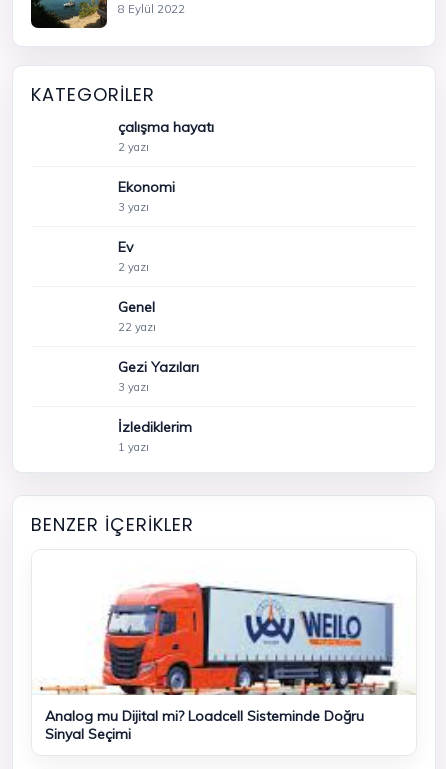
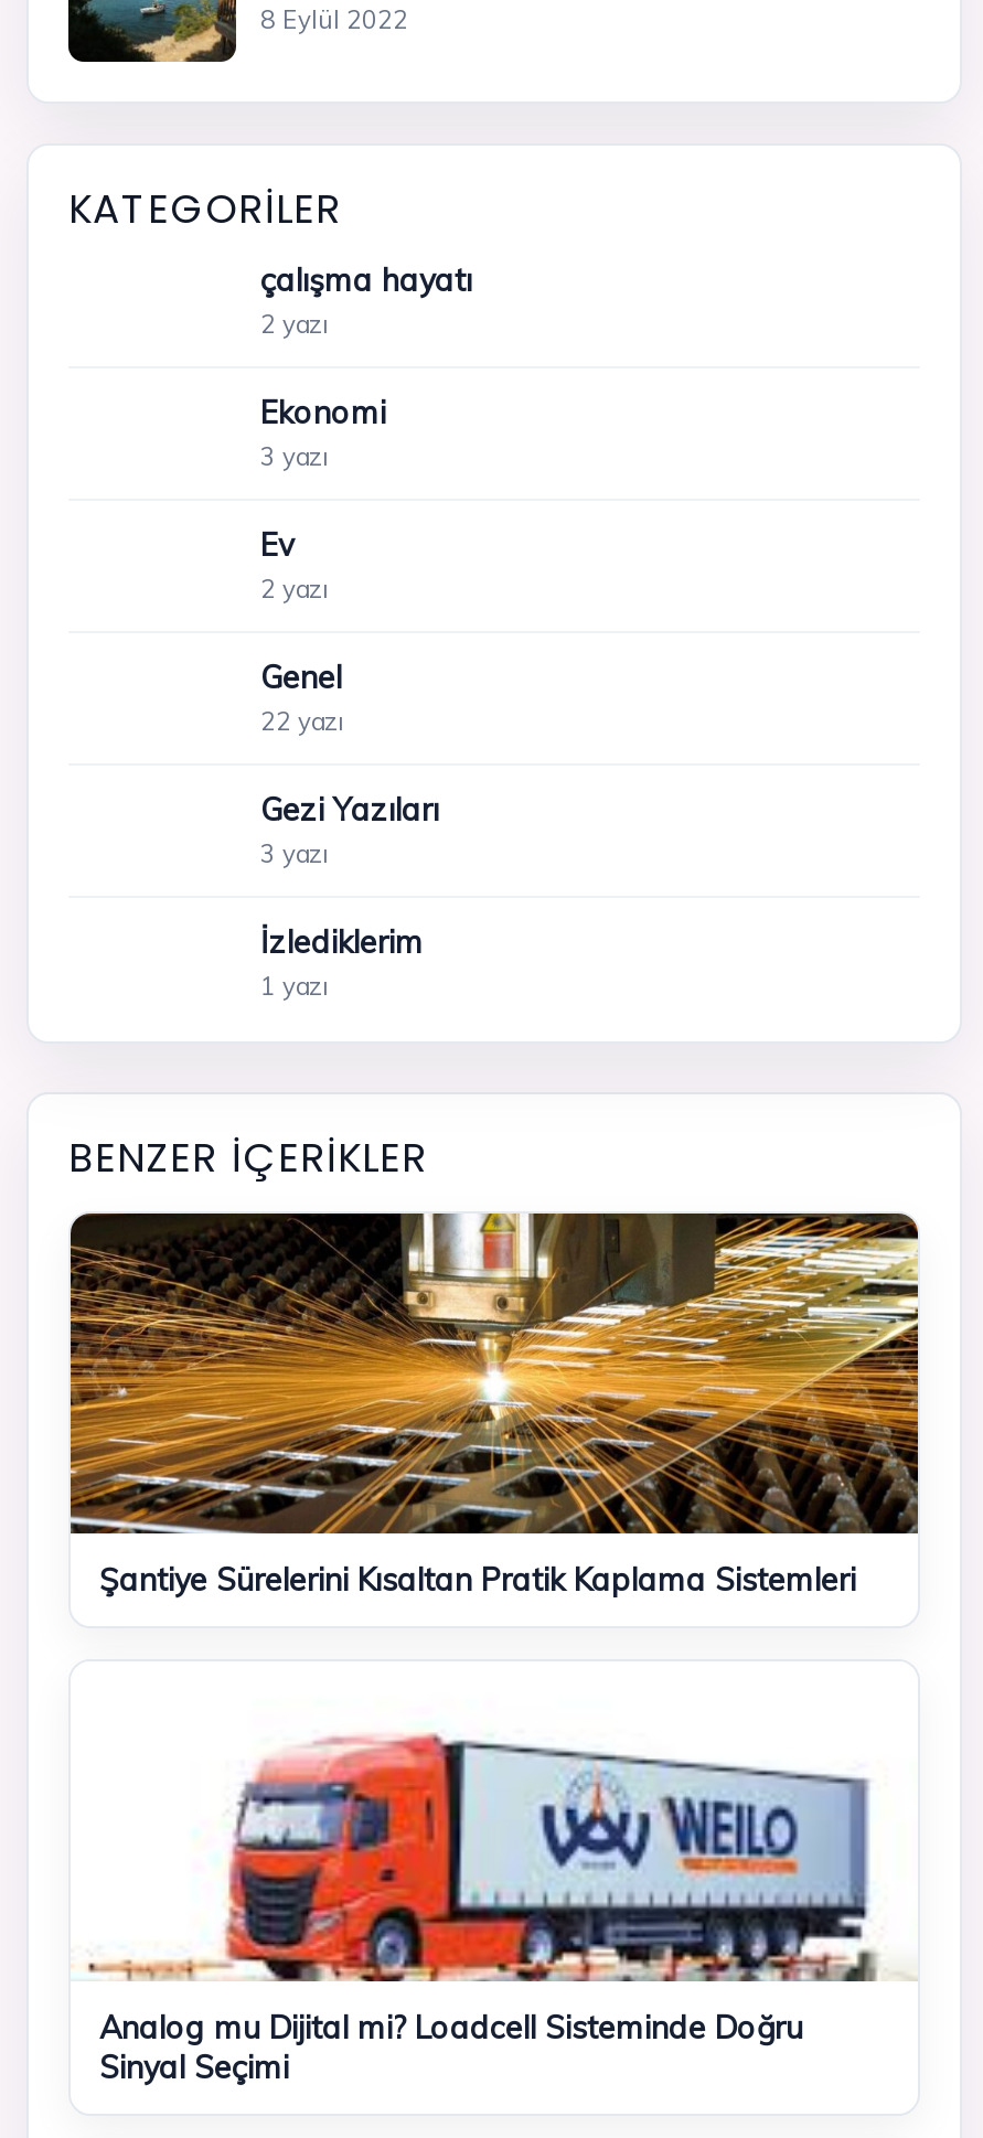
+ [image]
+ Şantiye Sürelerini Kısaltan Pratik Kaplama Sistemleri
